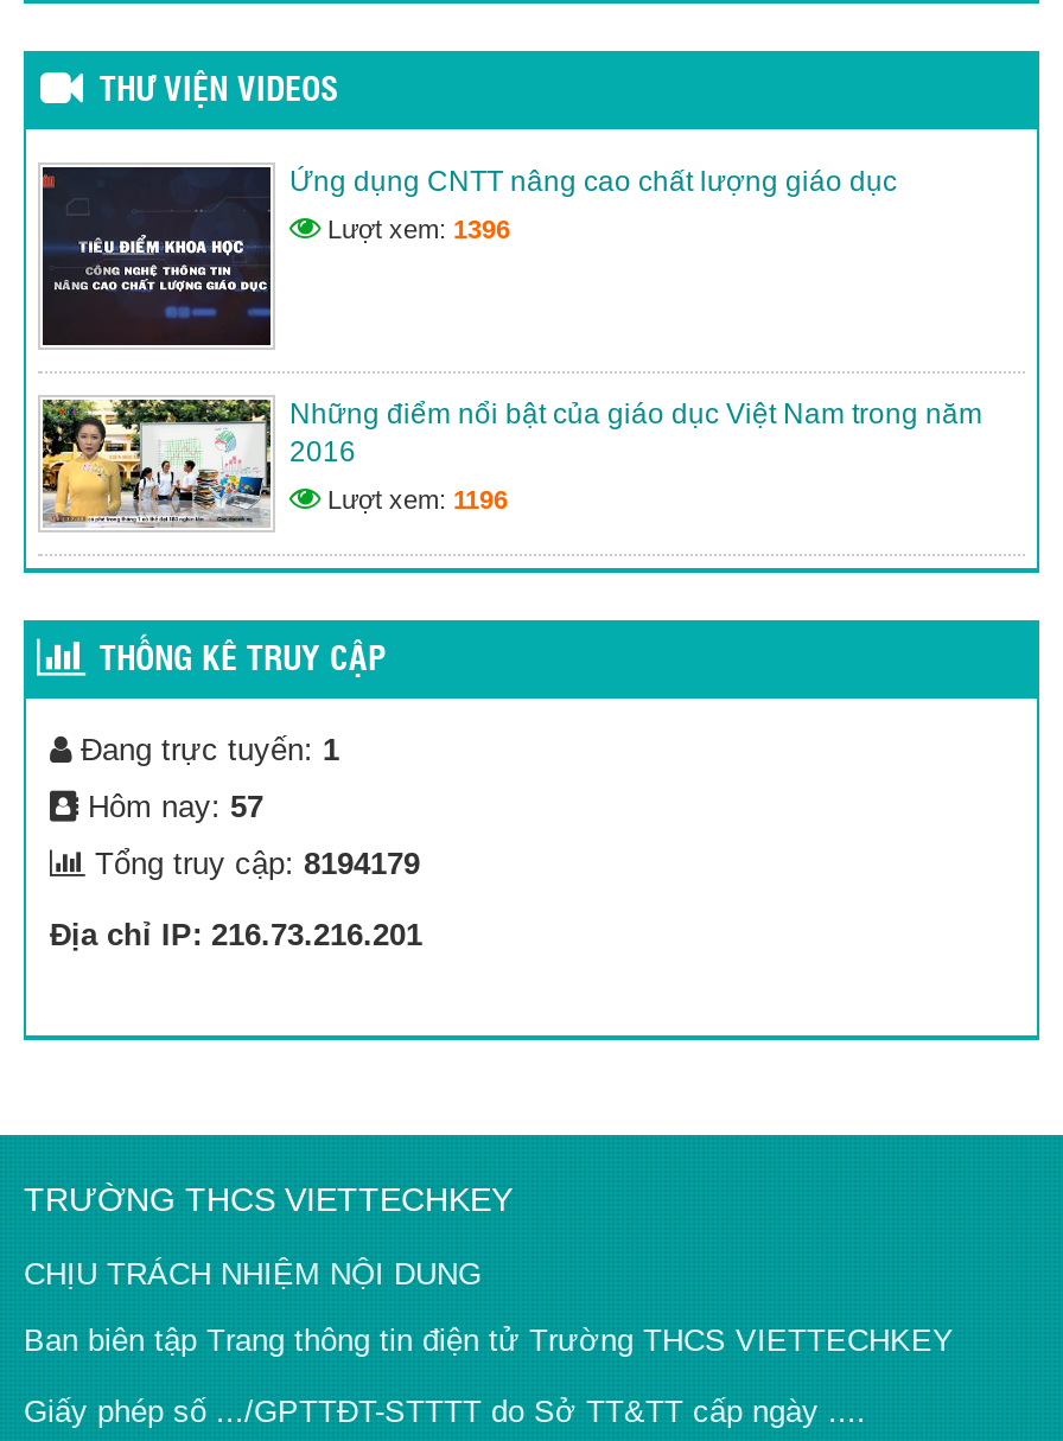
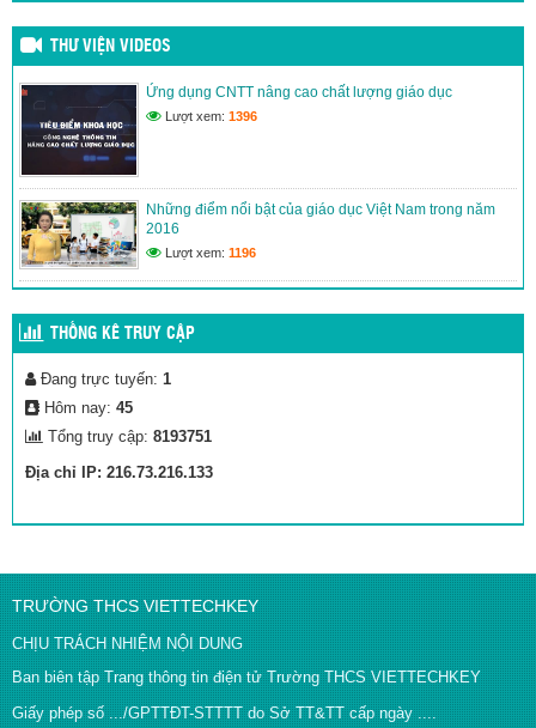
- Hôm nay: 57
+ Hôm nay: 45

- Tổng truy cập: 8194179
+ Tổng truy cập: 8193751

- Địa chỉ IP: 216.73.216.201
+ Địa chỉ IP: 216.73.216.133
